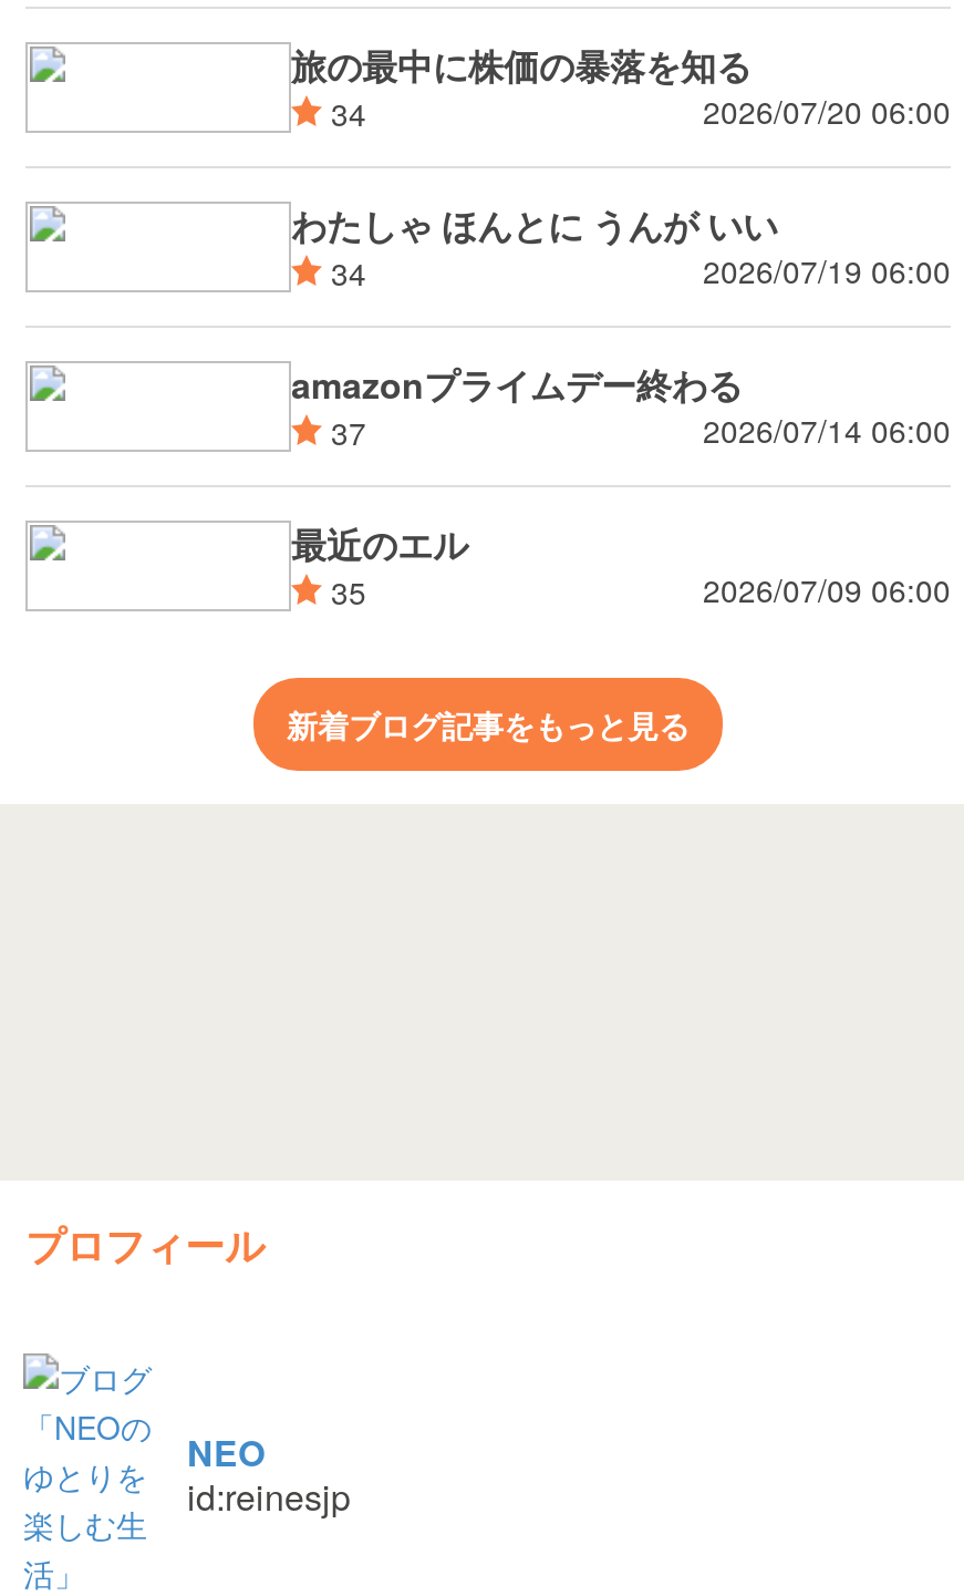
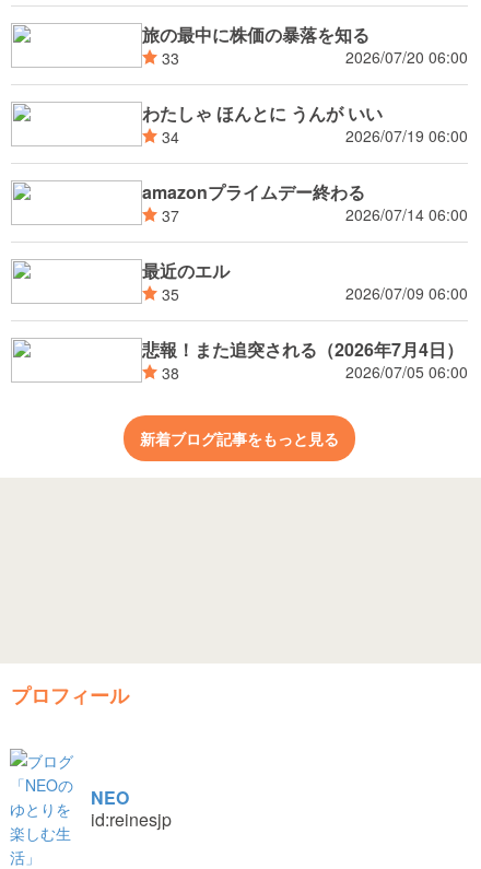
- 34
+ 33

+ 悲報！また追突される（2026年7月4日）
+ 38
+ 2026/07/05 06:00
